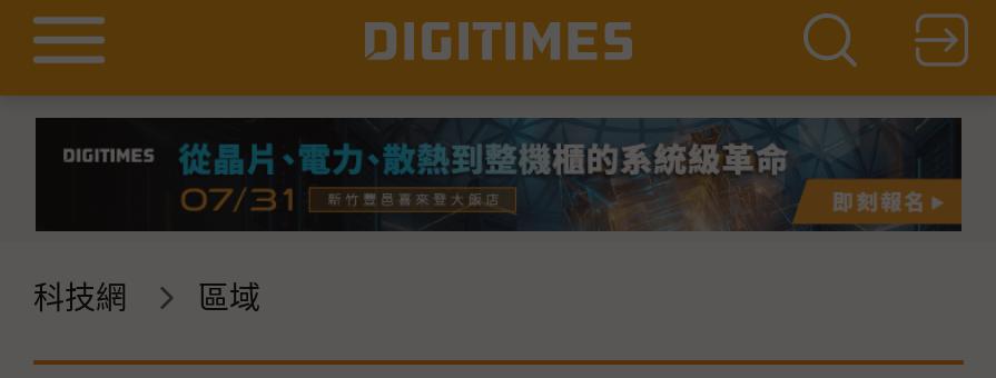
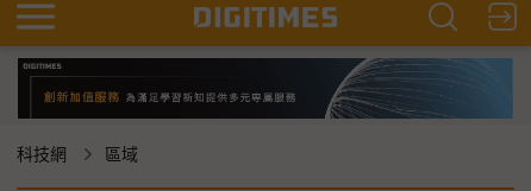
- [image]
+ [image]
